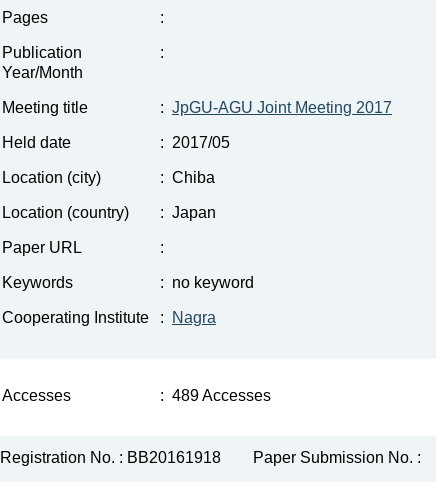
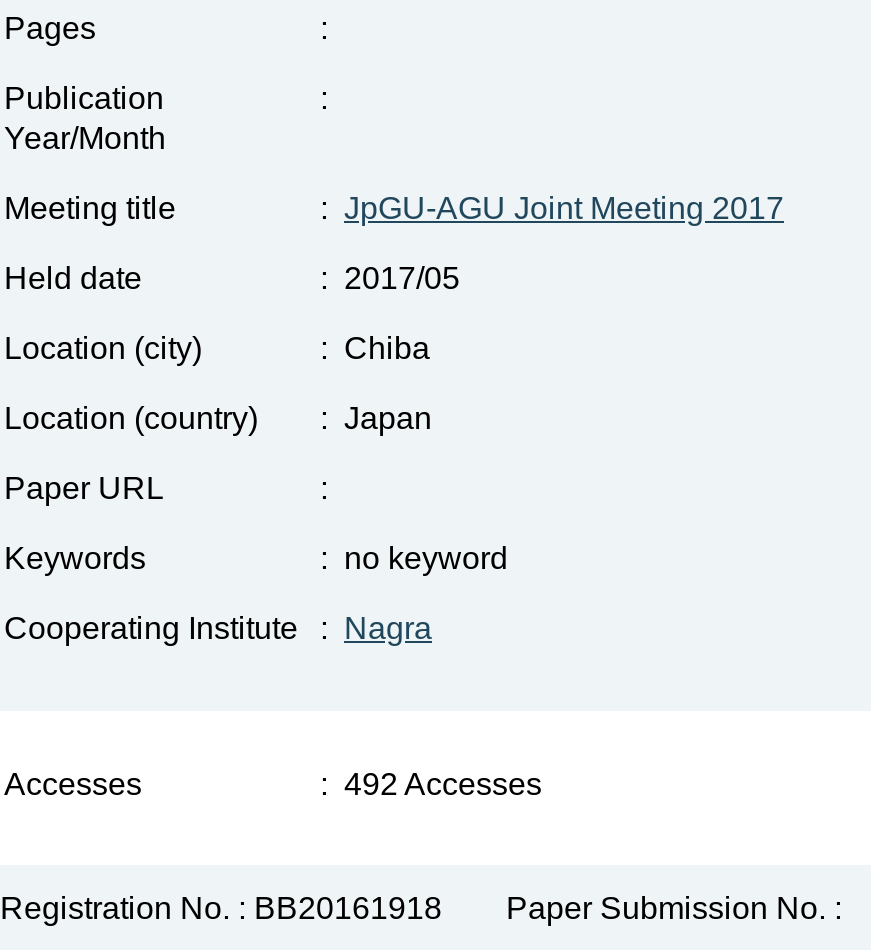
- : 489 Accesses
+ : 492 Accesses
